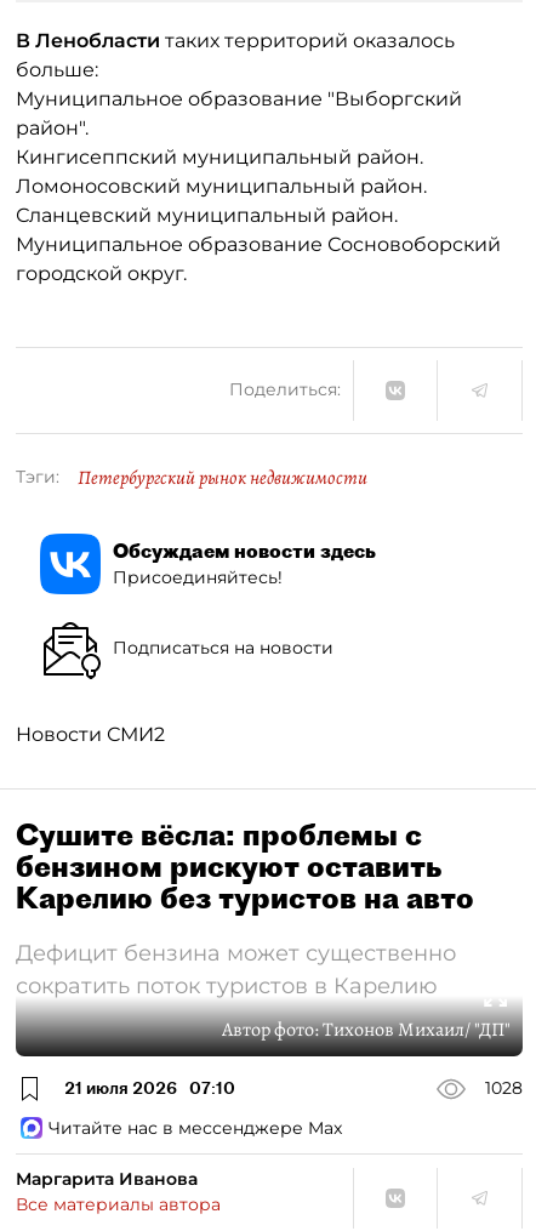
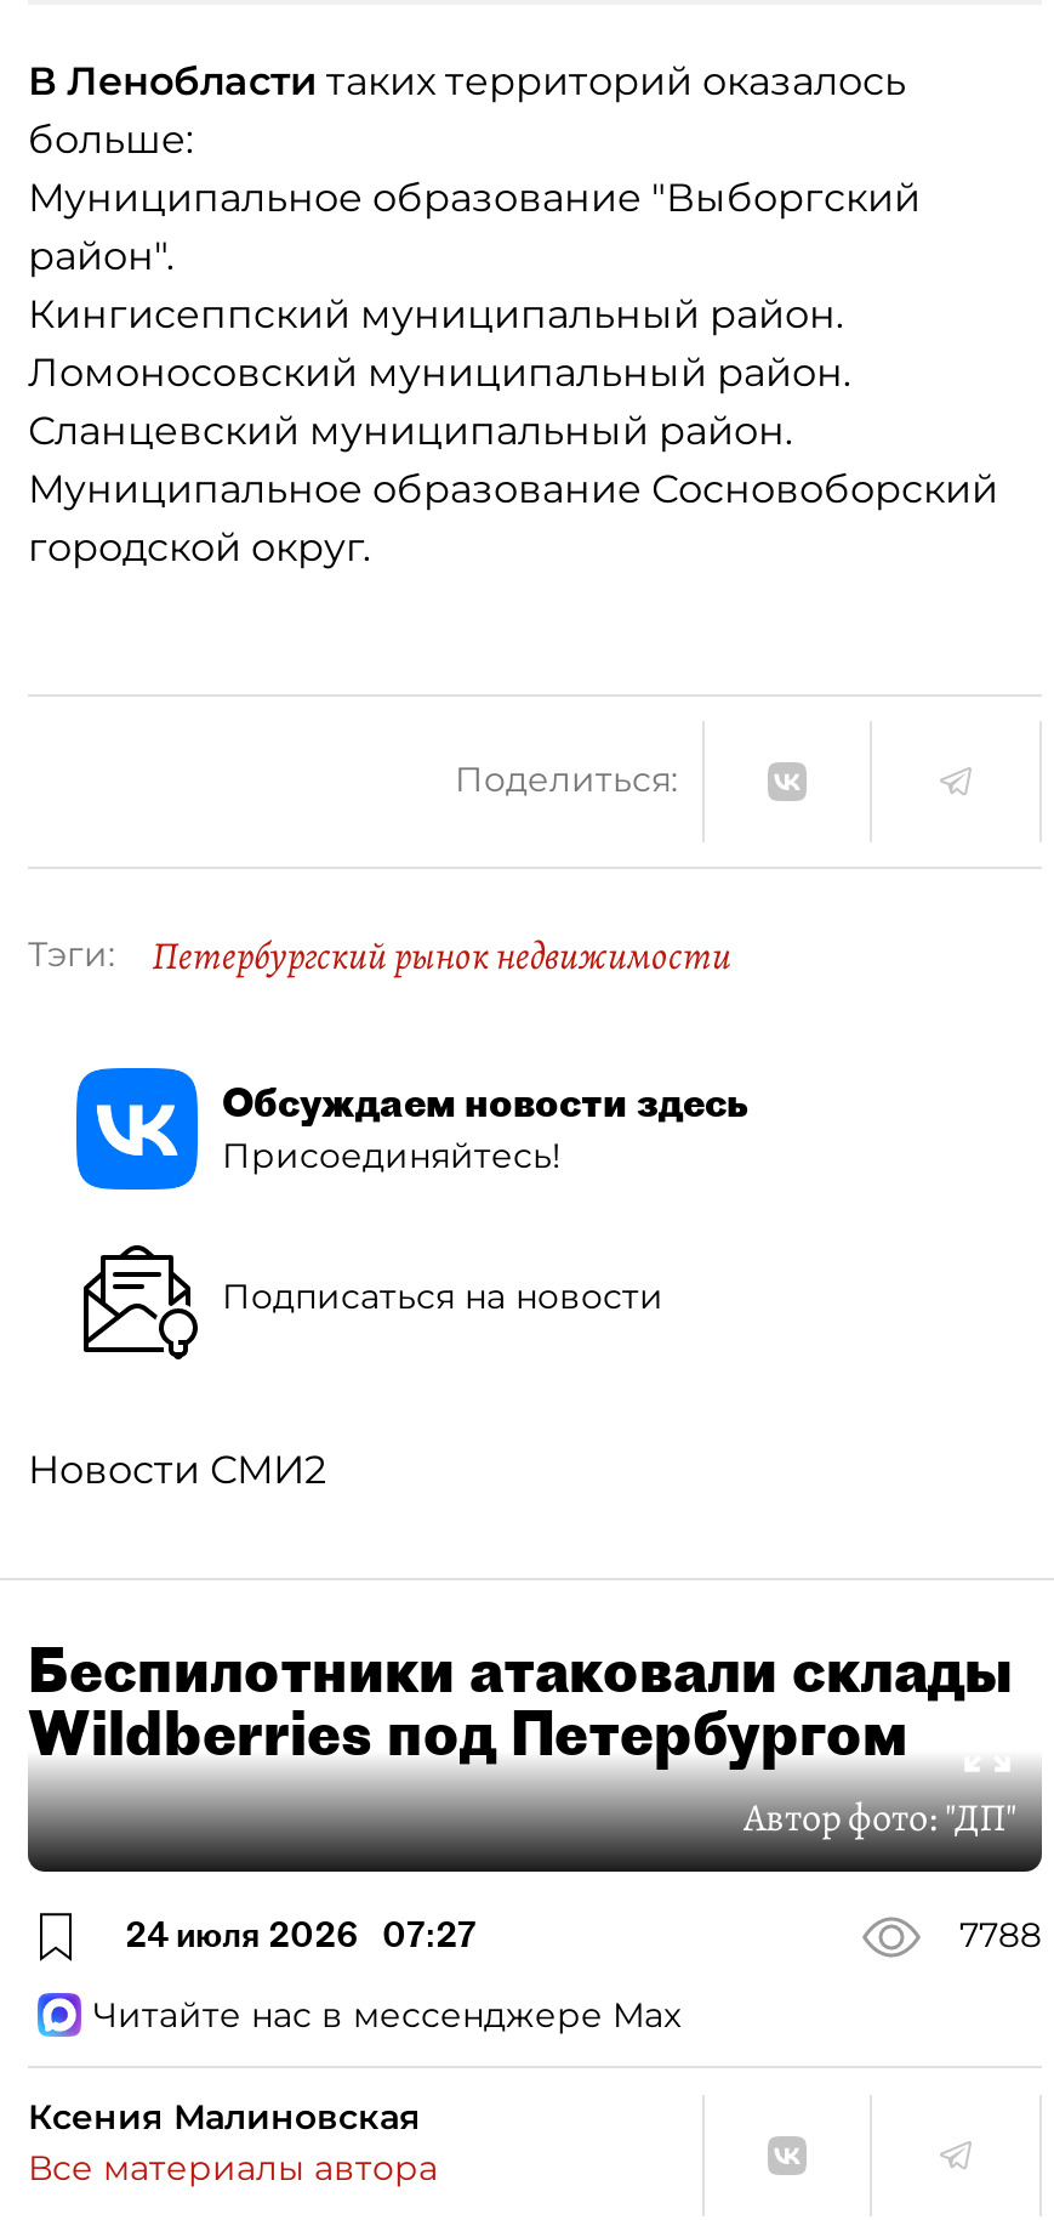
- Сушите вёсла: проблемы с
- бензином рискуют оставить
- Карелию без туристов на авто
- Дефицит бензина может существенно
- сократить поток туристов в Карелию
- Автор фото:Тихонов Михаил/ "ДП"
- 21 июля 2026 07:10
- 1028
+ Беспилотники атаковали склады
+ Wildberries под Петербургом
+ Автор фото:"ДП"
+ 24 июля 2026 07:27
+ 7788

- Маргарита Иванова
+ Ксения Малиновская
